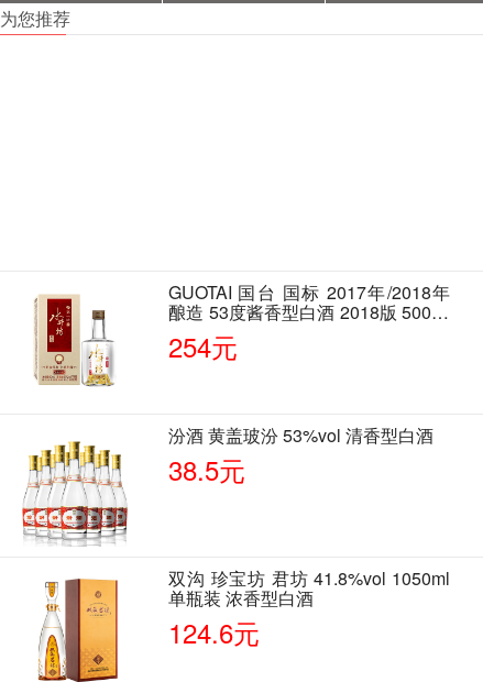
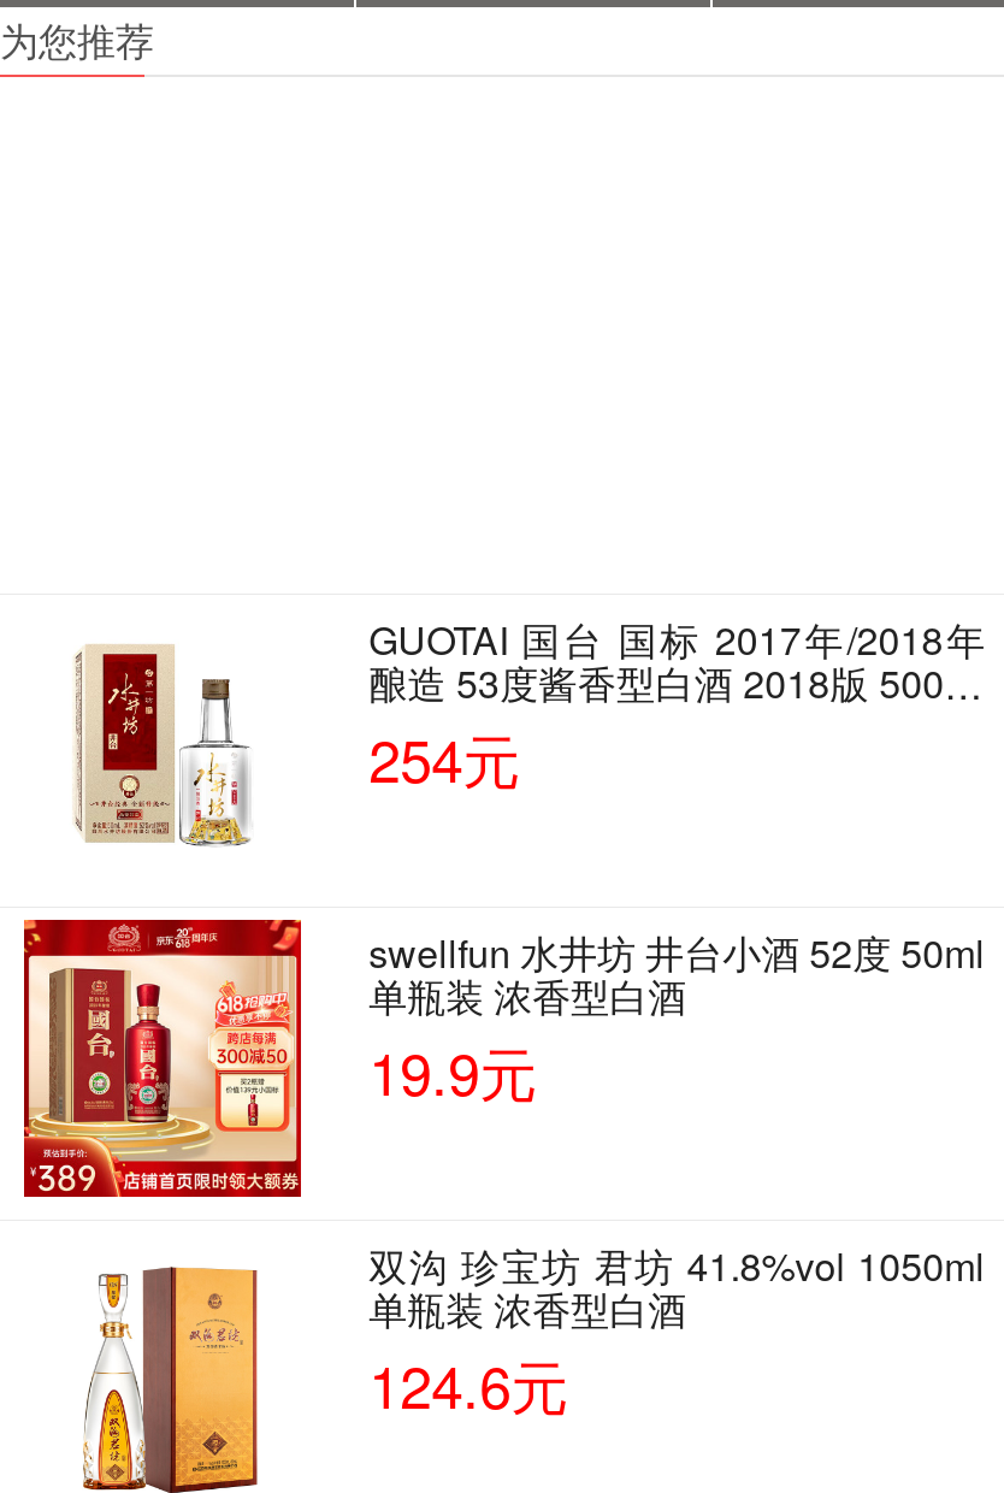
- [image]
- 汾酒 黄盖玻汾 53%vol 清香型白酒
- 38.5元
+ [image]
+ swellfun 水井坊 井台小酒 52度 50ml
+ 单瓶装 浓香型白酒
+ 19.9元
